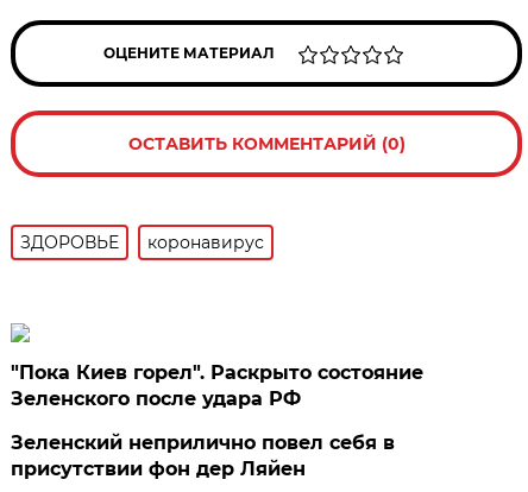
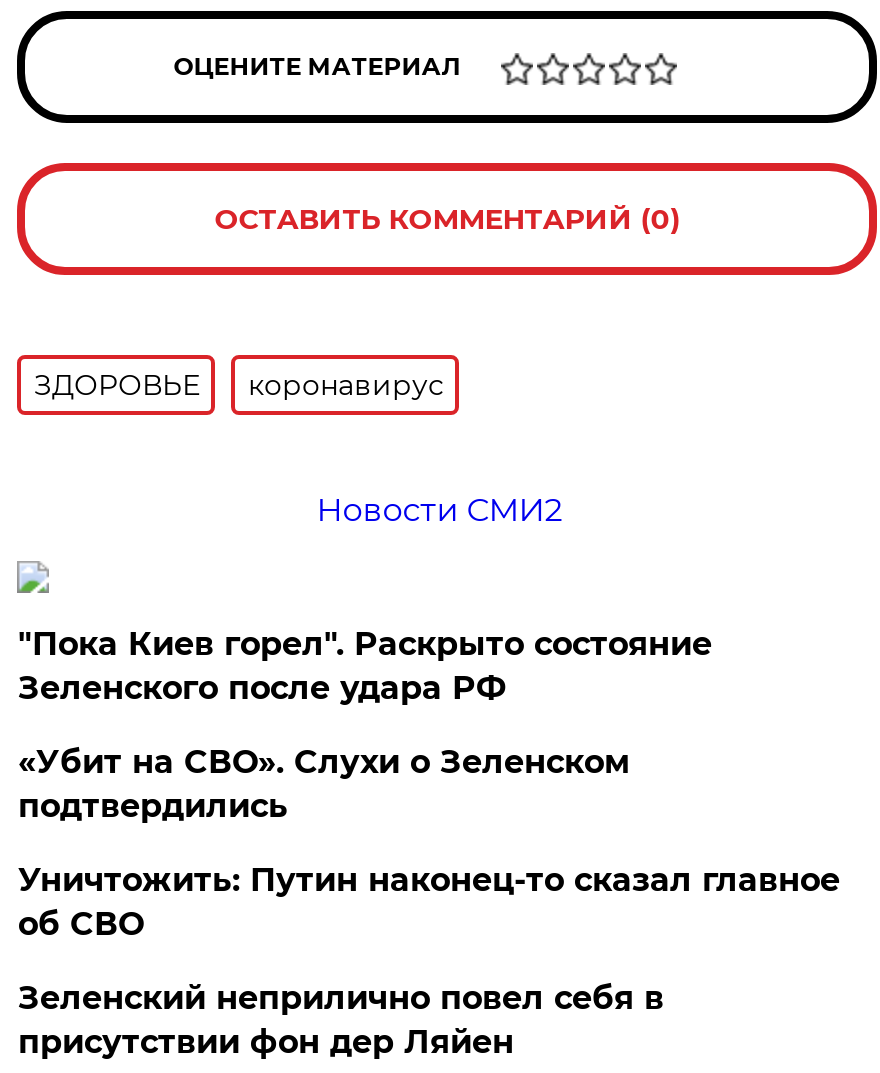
+ Новости СМИ2

+ «Убит на СВО». Слухи о Зеленском
+ подтвердились
+ Уничтожить: Путин наконец-то сказал главное
+ об СВО
